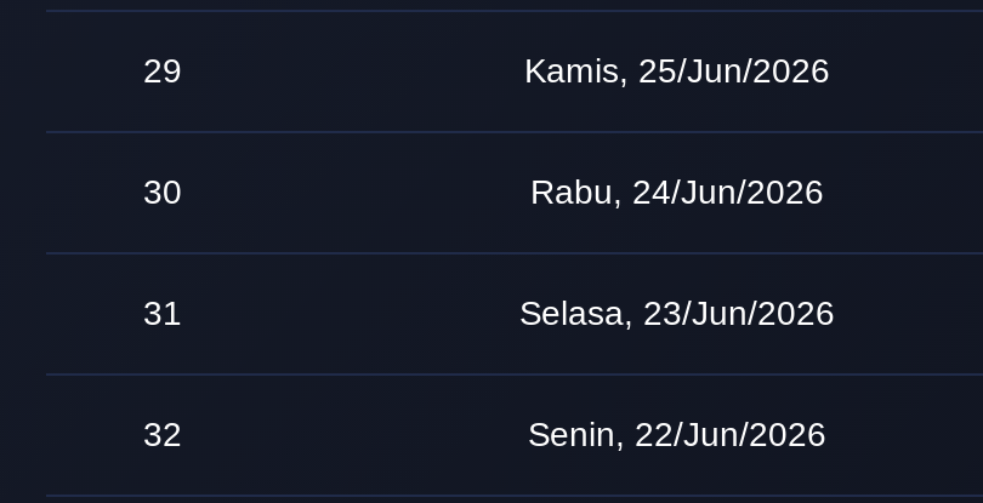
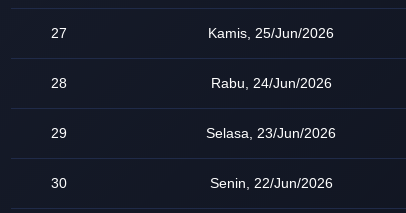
- 29
+ 27

- 30
+ 28

- 31
+ 29

- 32
+ 30
